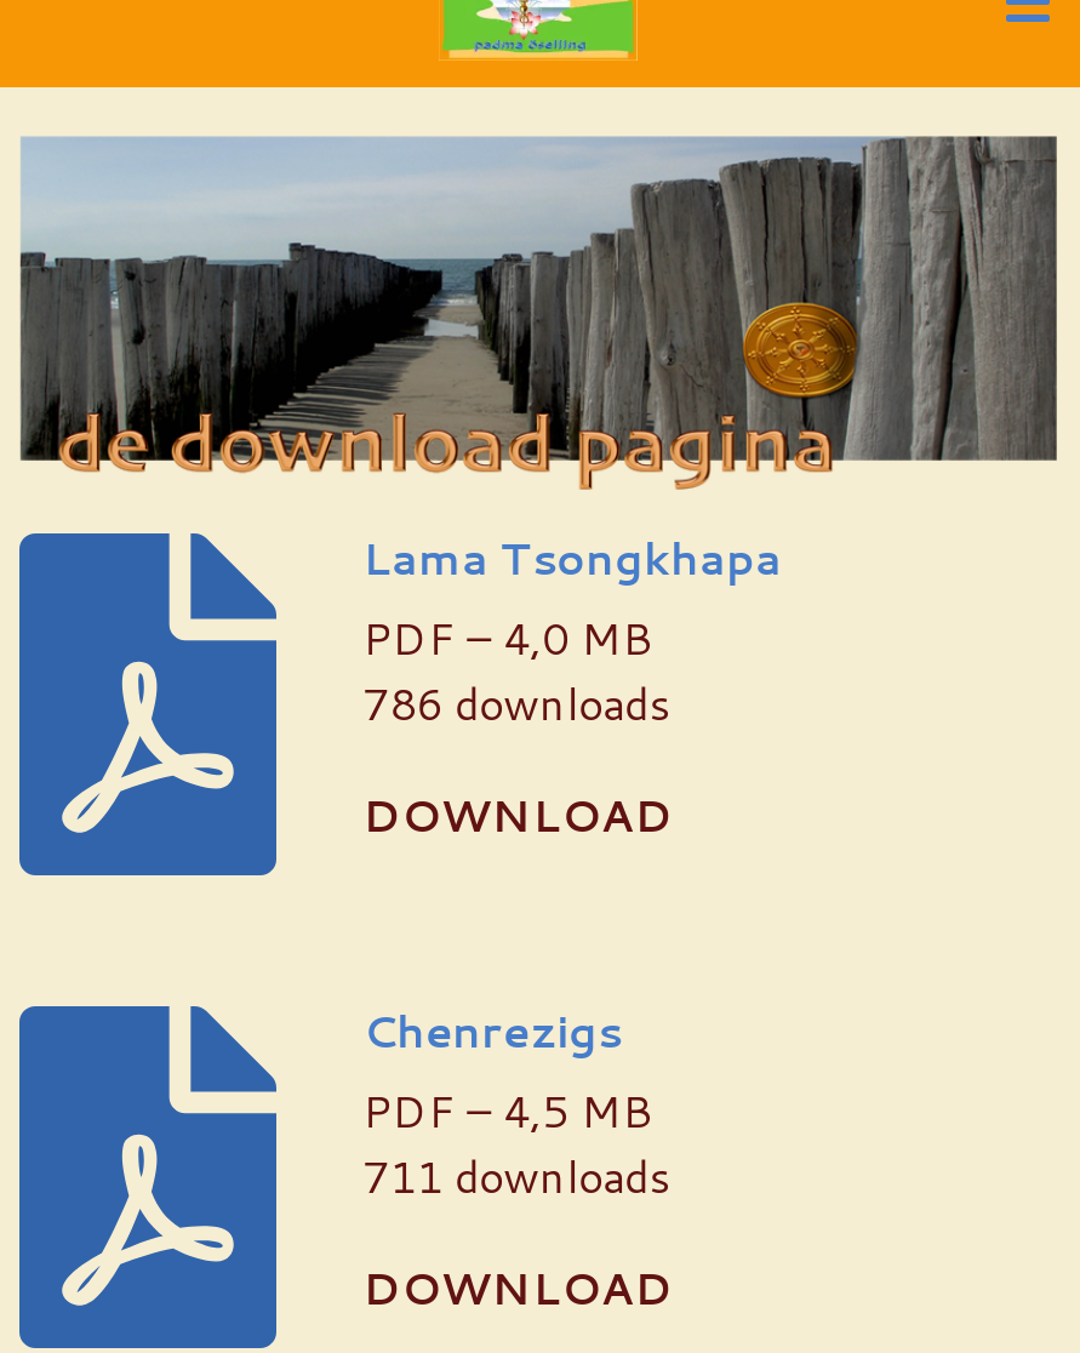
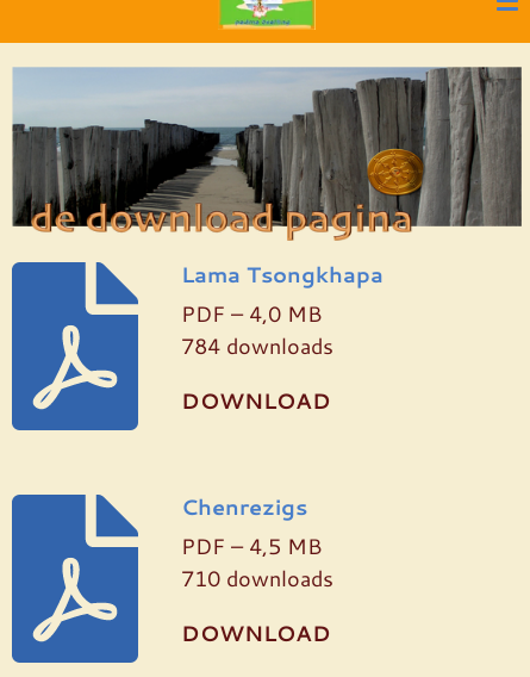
- 786 downloads
+ 784 downloads

- 711 downloads
+ 710 downloads
